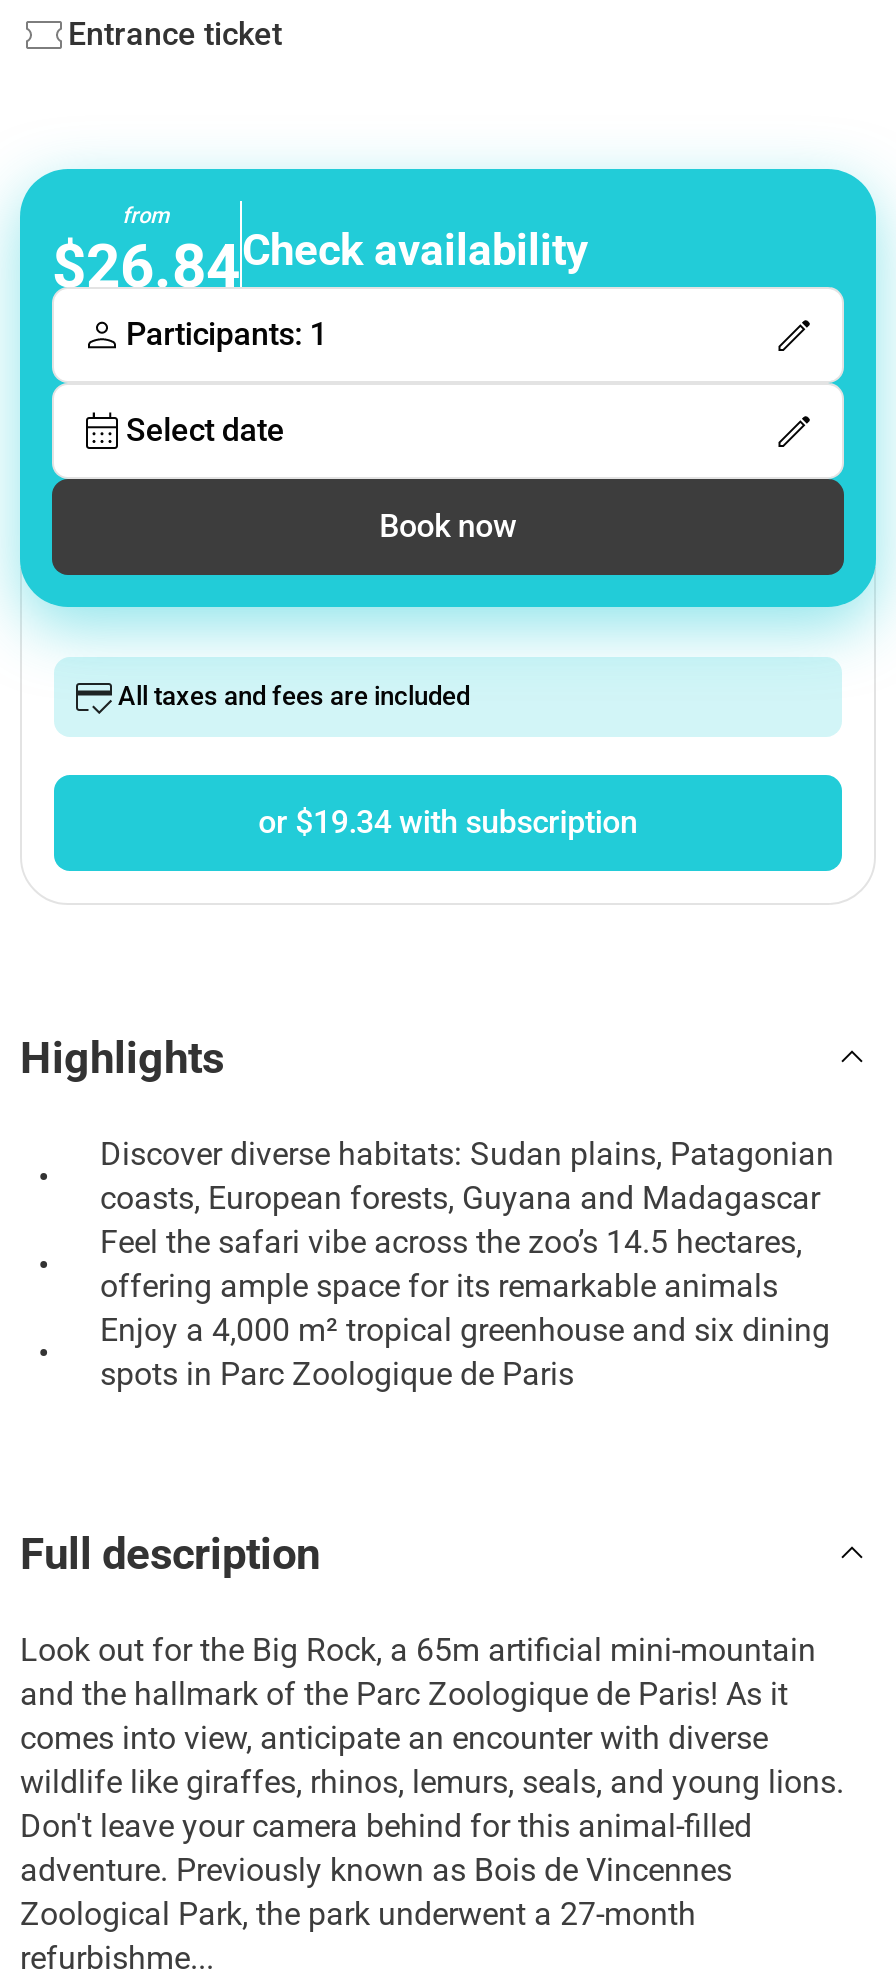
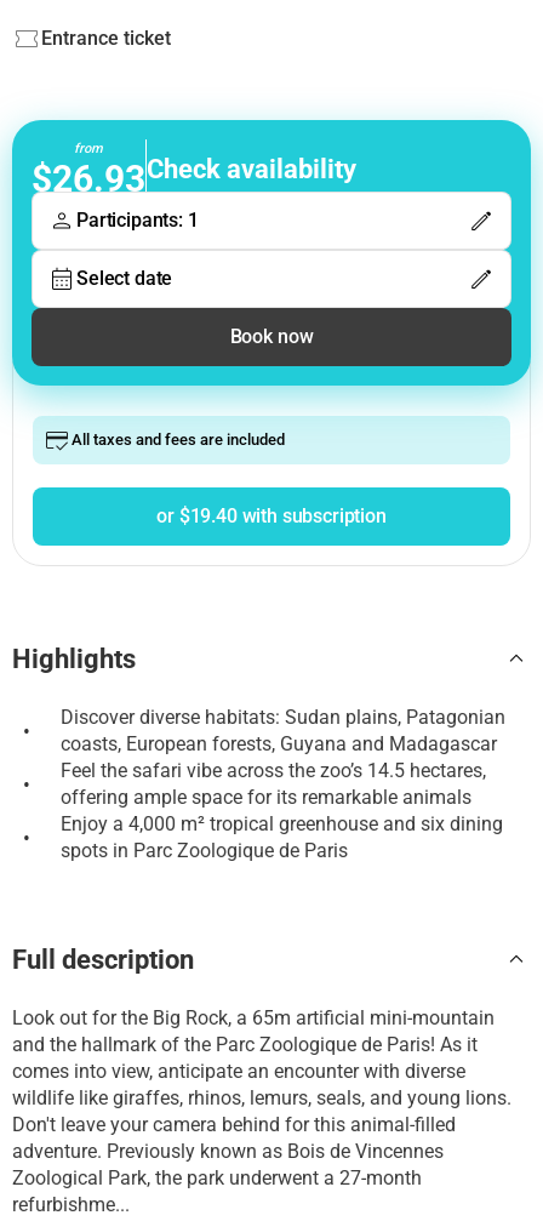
- $26.84Check availability
+ $26.93Check availability

- or $19.34 with subscription
+ or $19.40 with subscription
